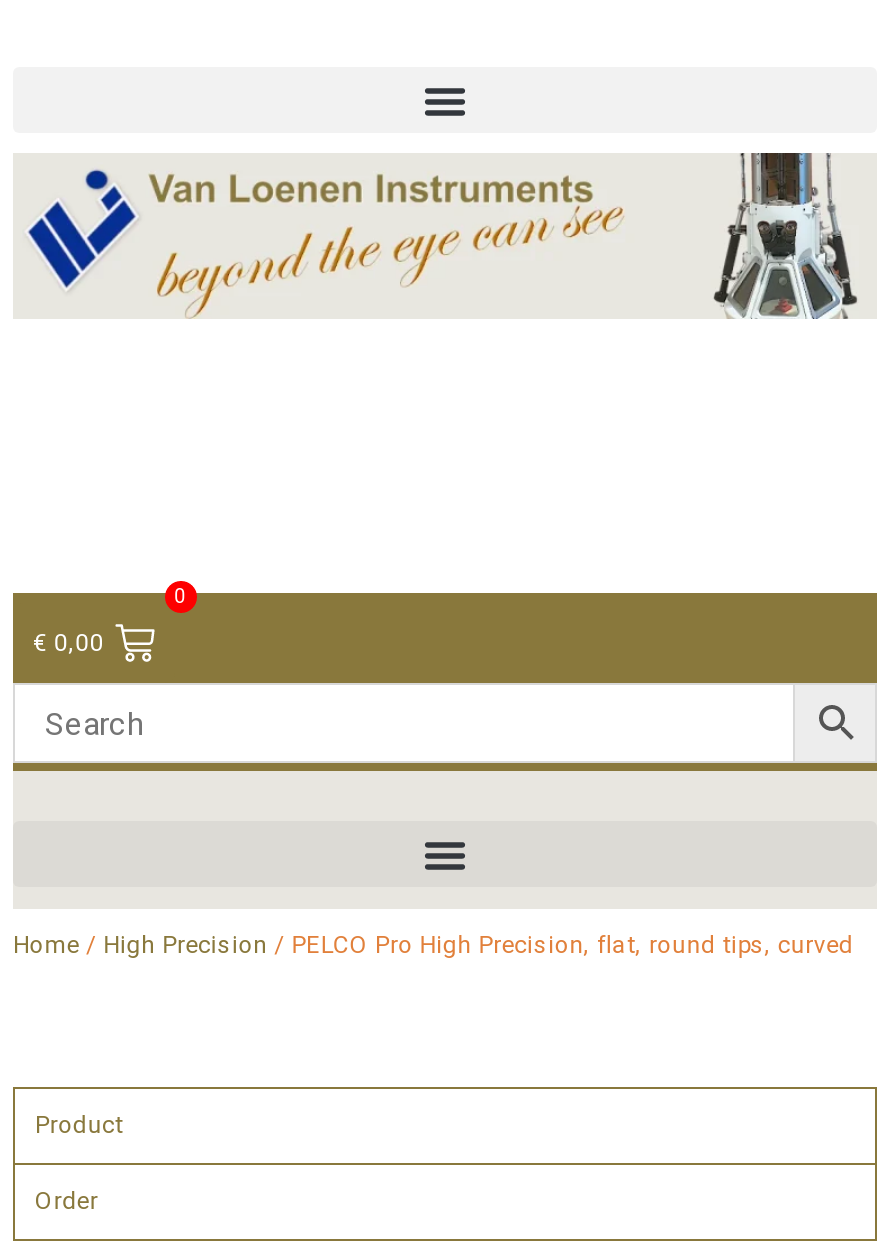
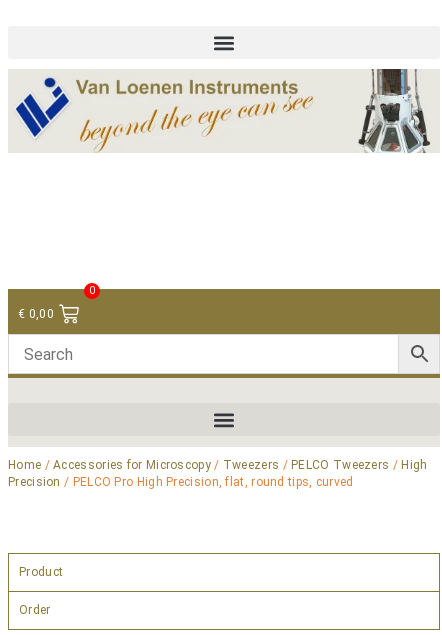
- Home / High Precision / PELCO Pro High Precision, flat, round tips, curved
+ Home / Accessories for Microscopy / Tweezers / PELCO Tweezers / High
+ Precision / PELCO Pro High Precision, flat, round tips, curved
